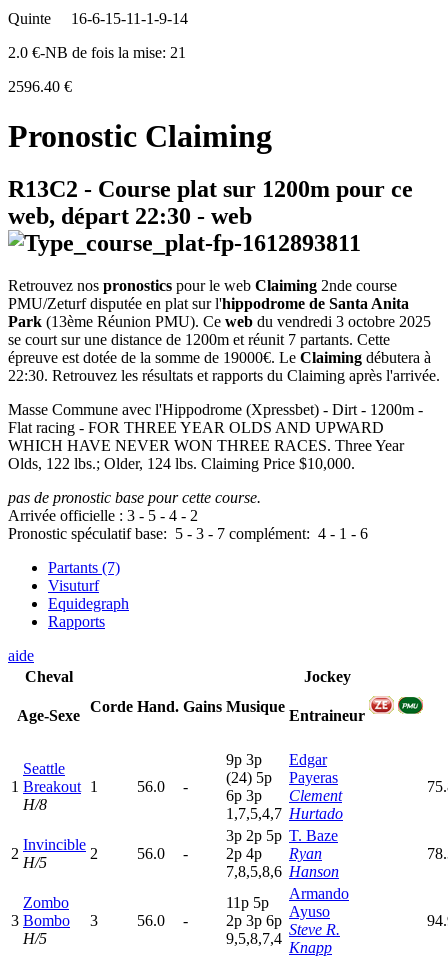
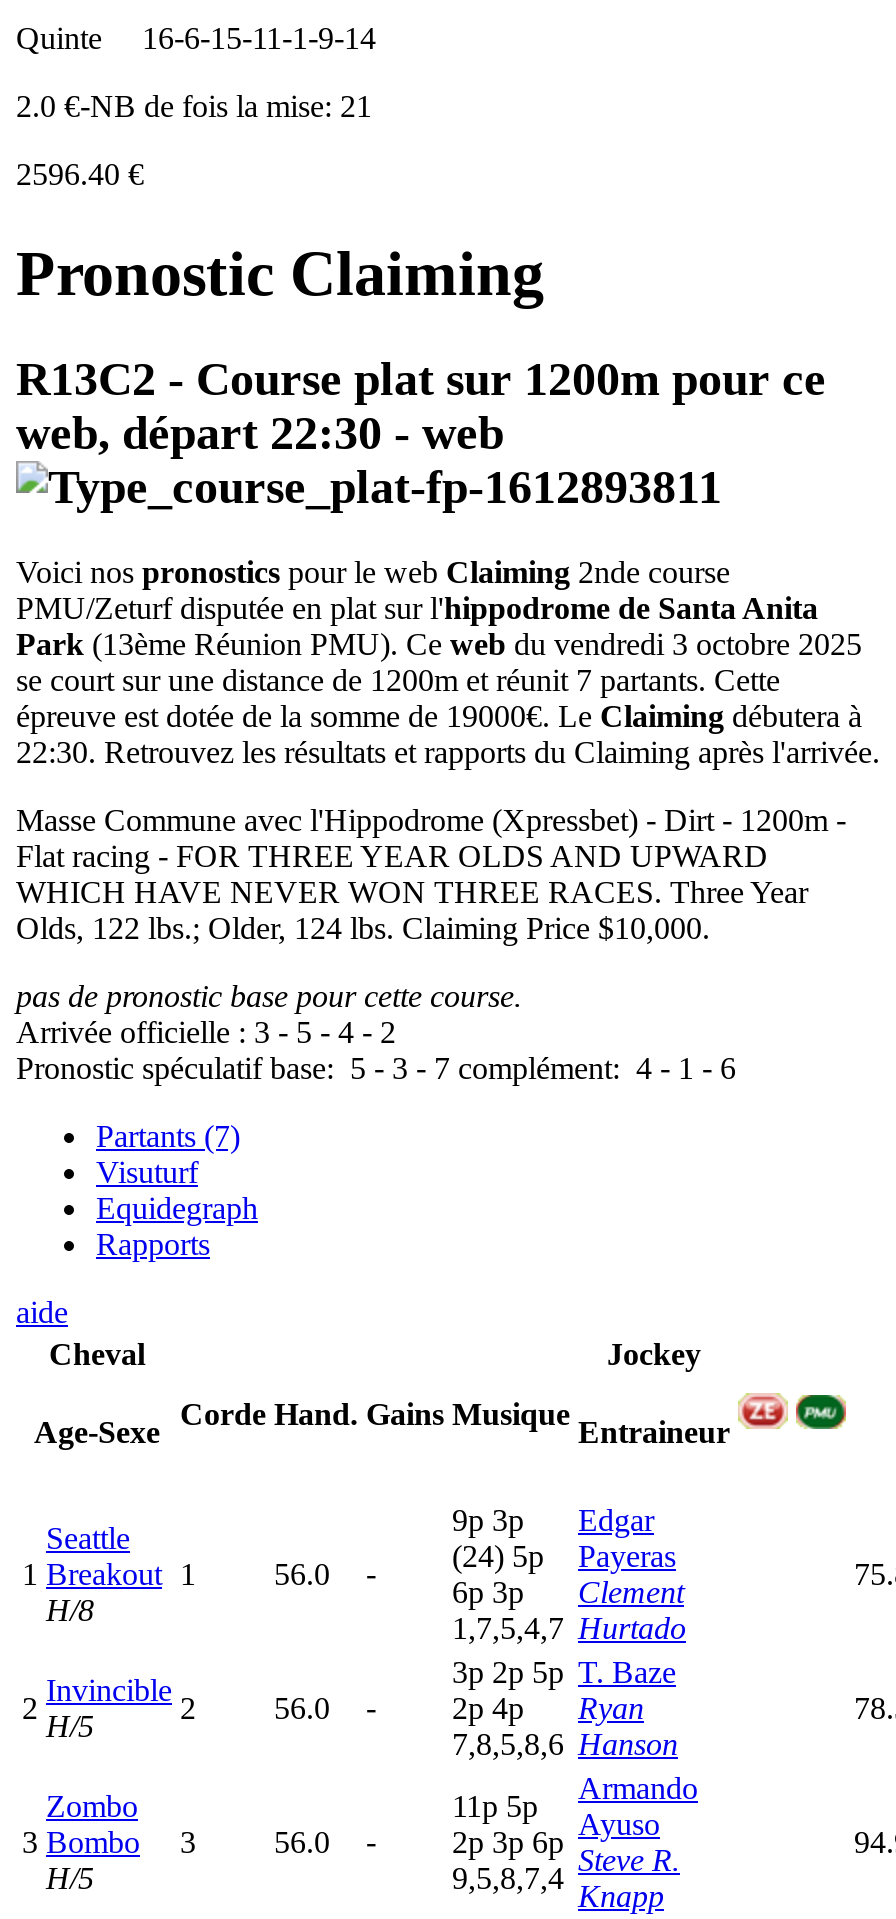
- Retrouvez nos pronostics pour le web Claiming 2nde course
+ Voici nos pronostics pour le web Claiming 2nde course
